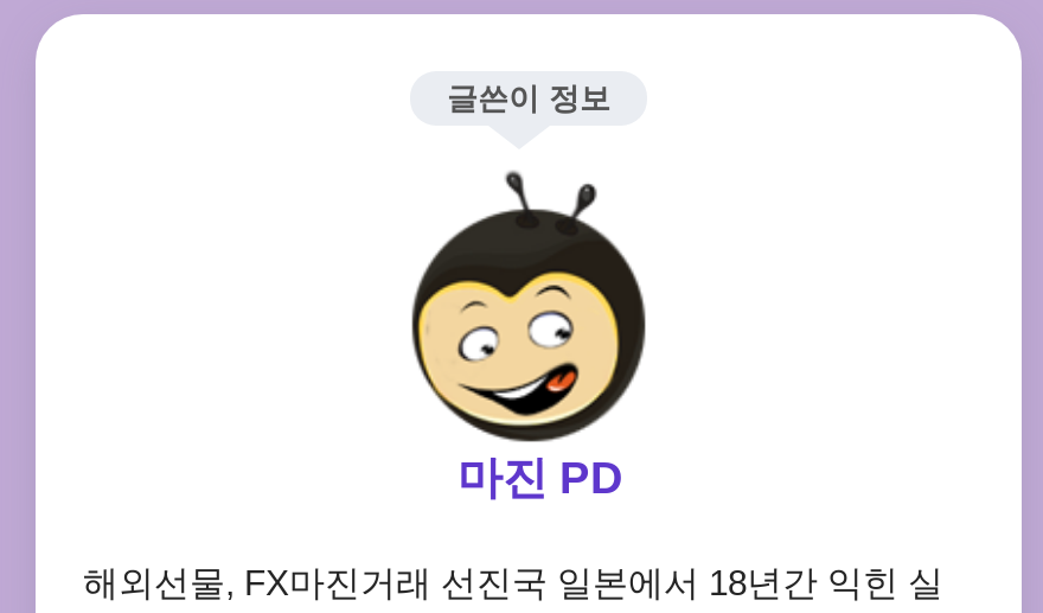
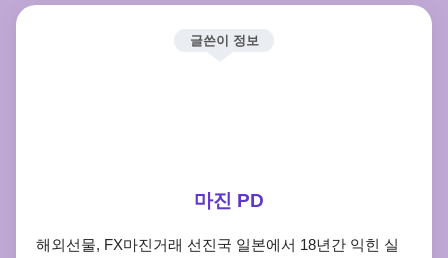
- [image]
